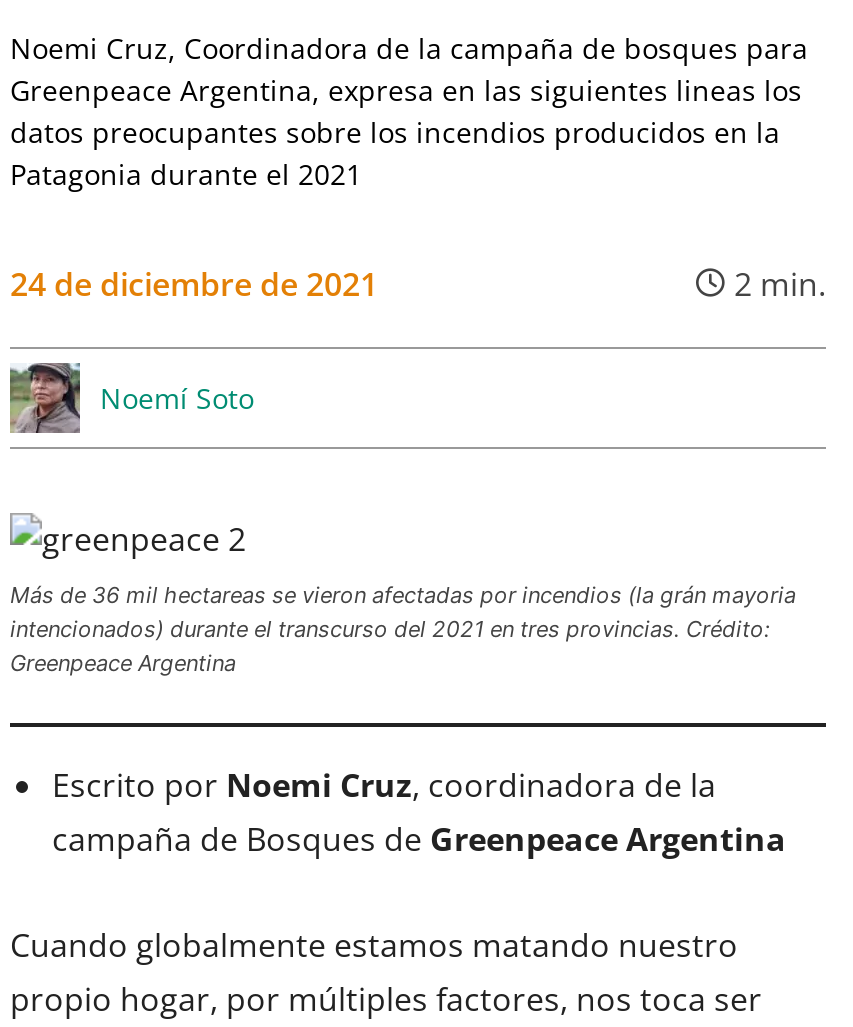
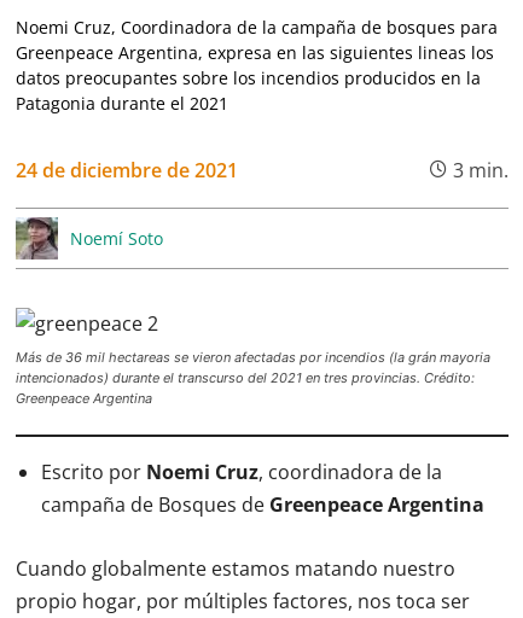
- 2 min.
+ 3 min.
